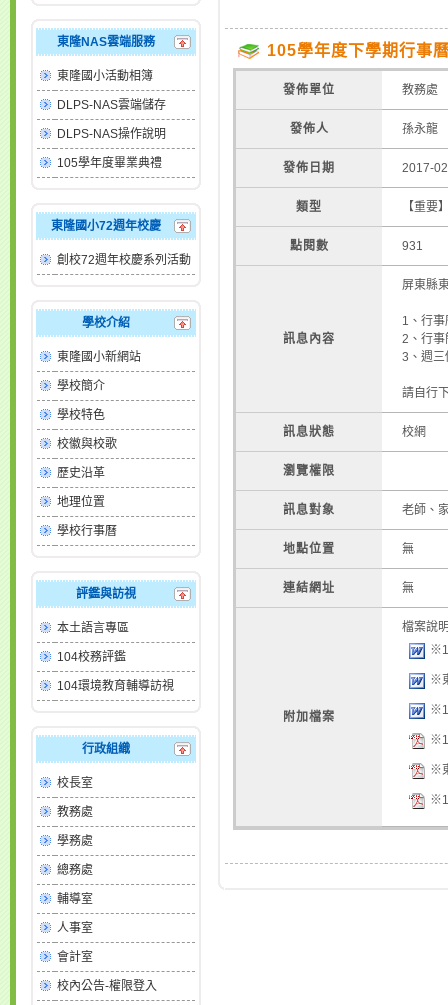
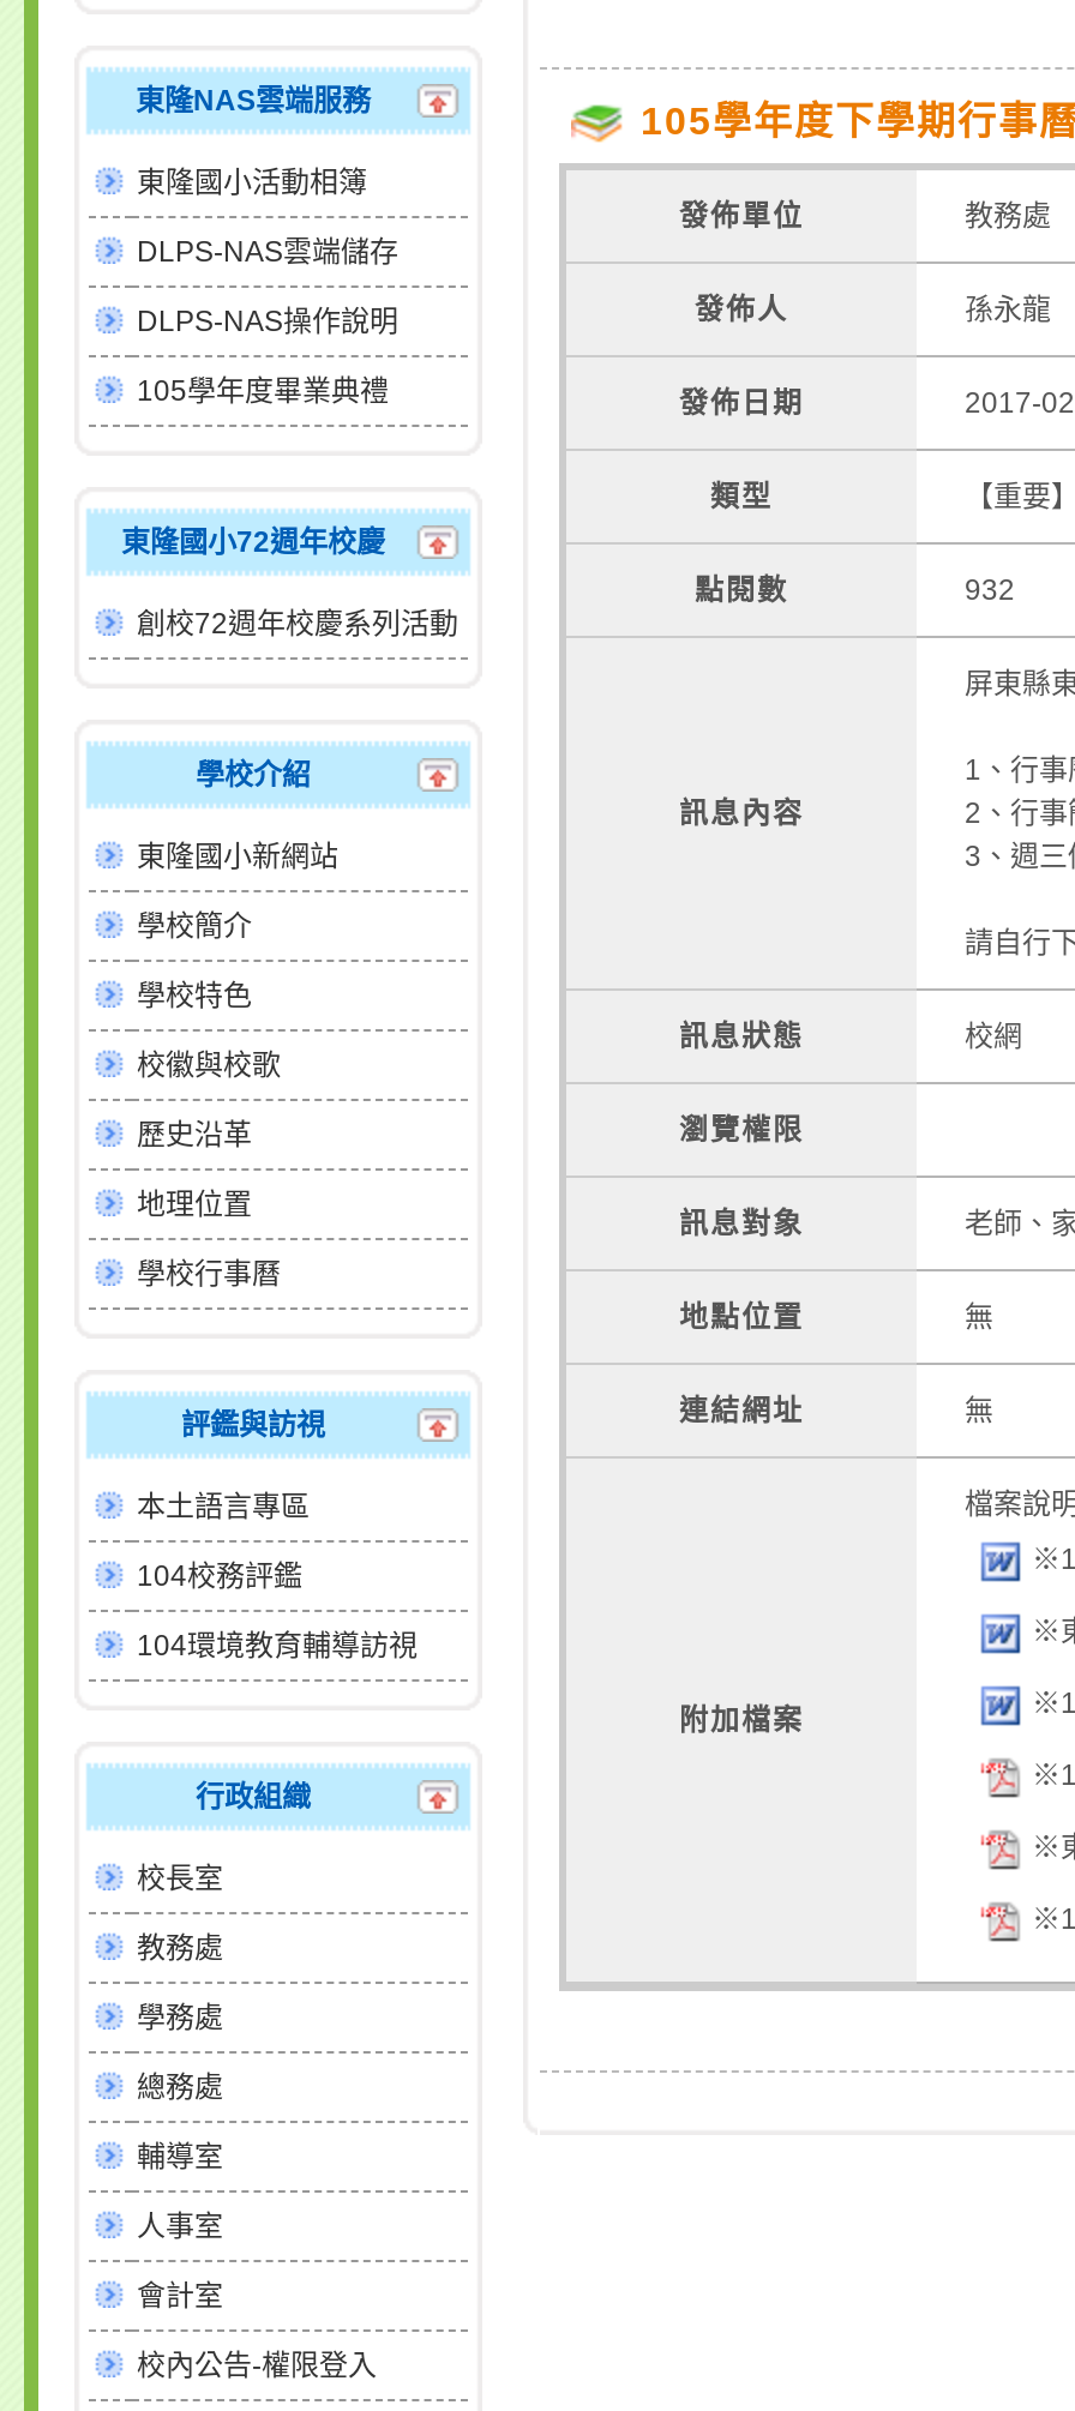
- 931
+ 932
